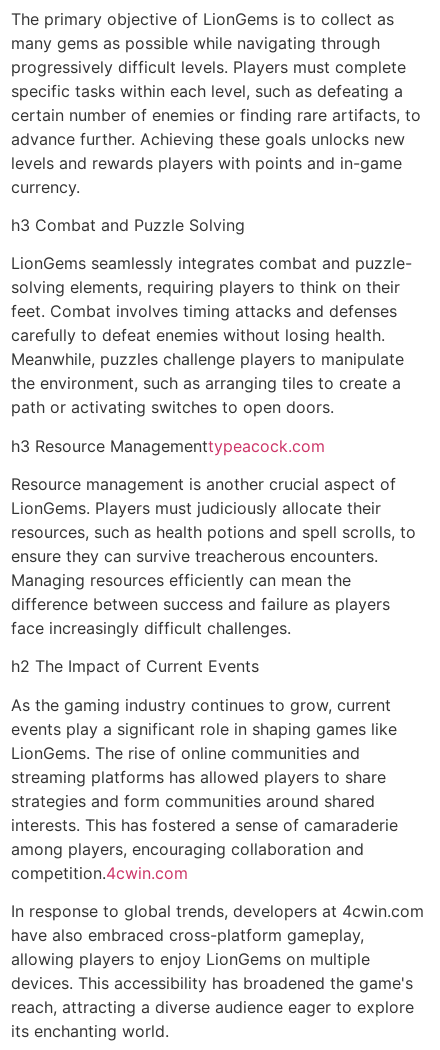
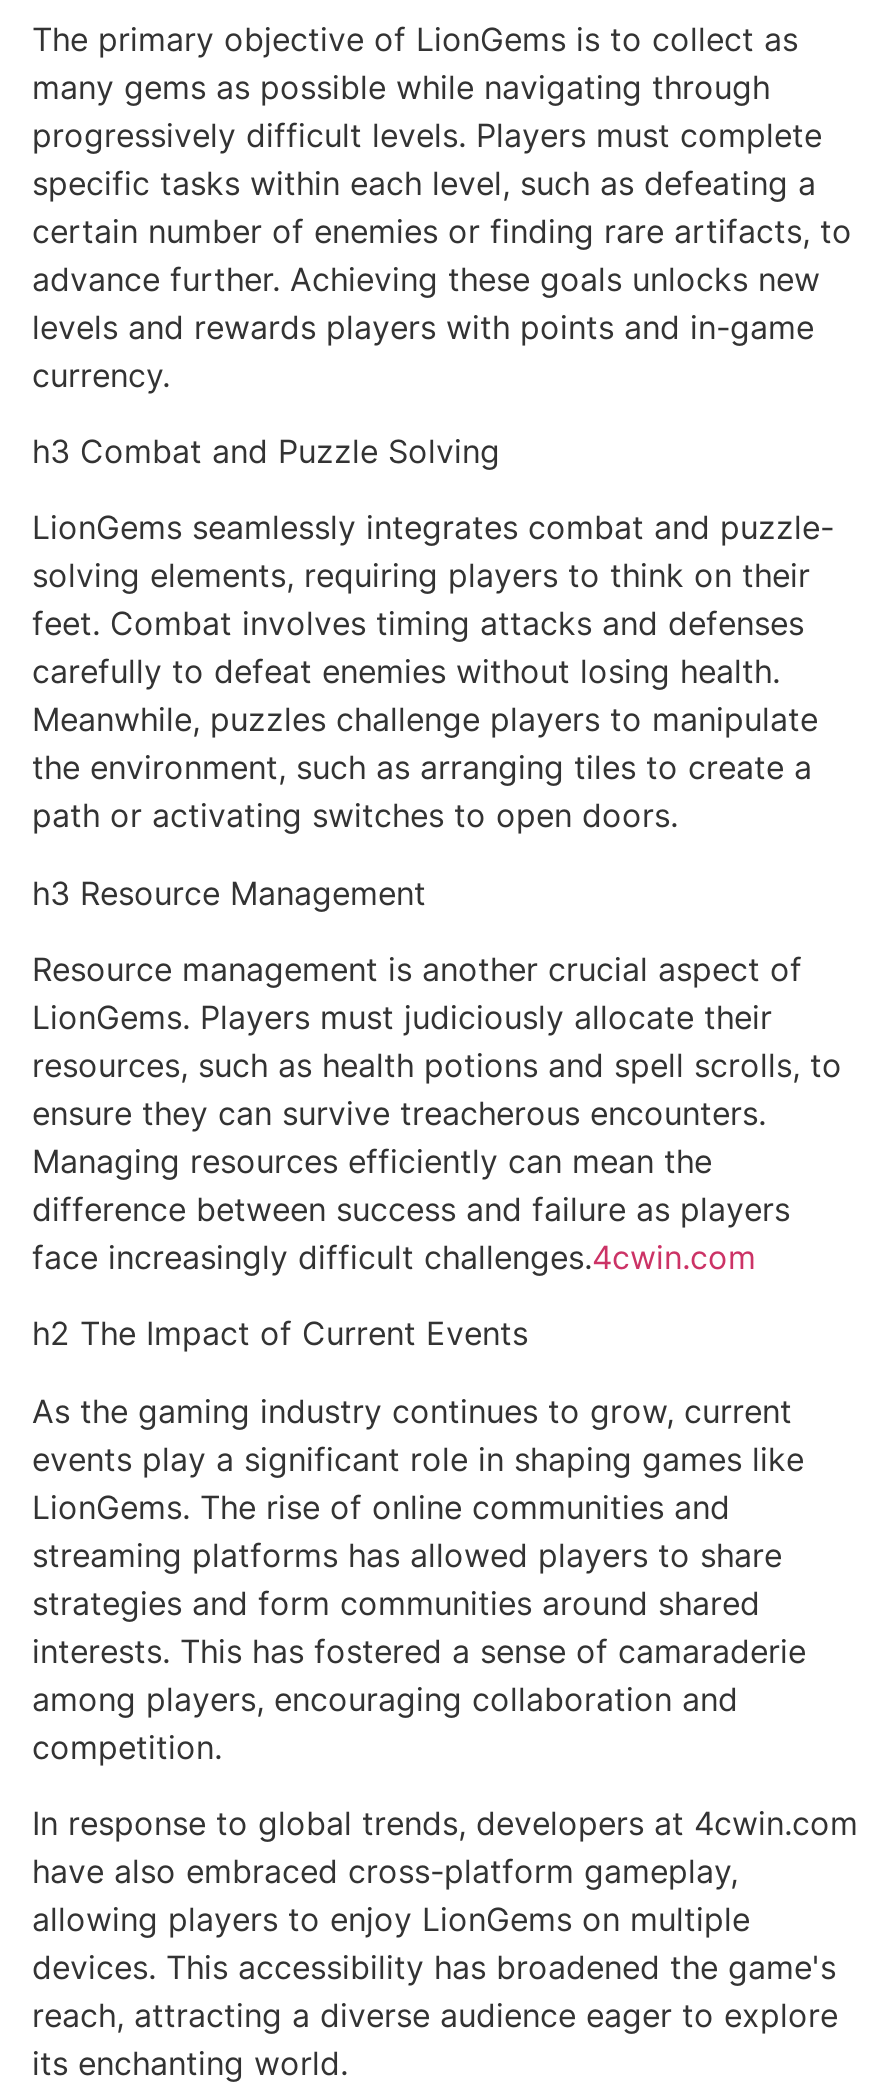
- h3 Resource Managementtypeacock.com
+ h3 Resource Management

- face increasingly difficult challenges.
+ face increasingly difficult challenges.4cwin.com

- competition.4cwin.com
+ competition.
